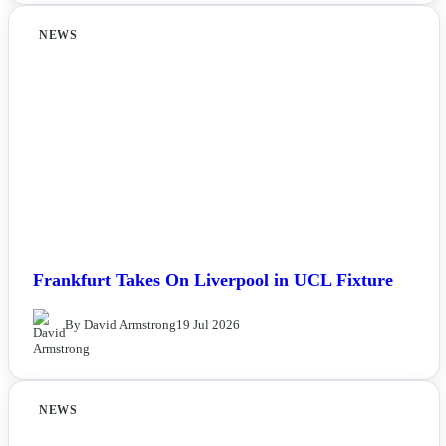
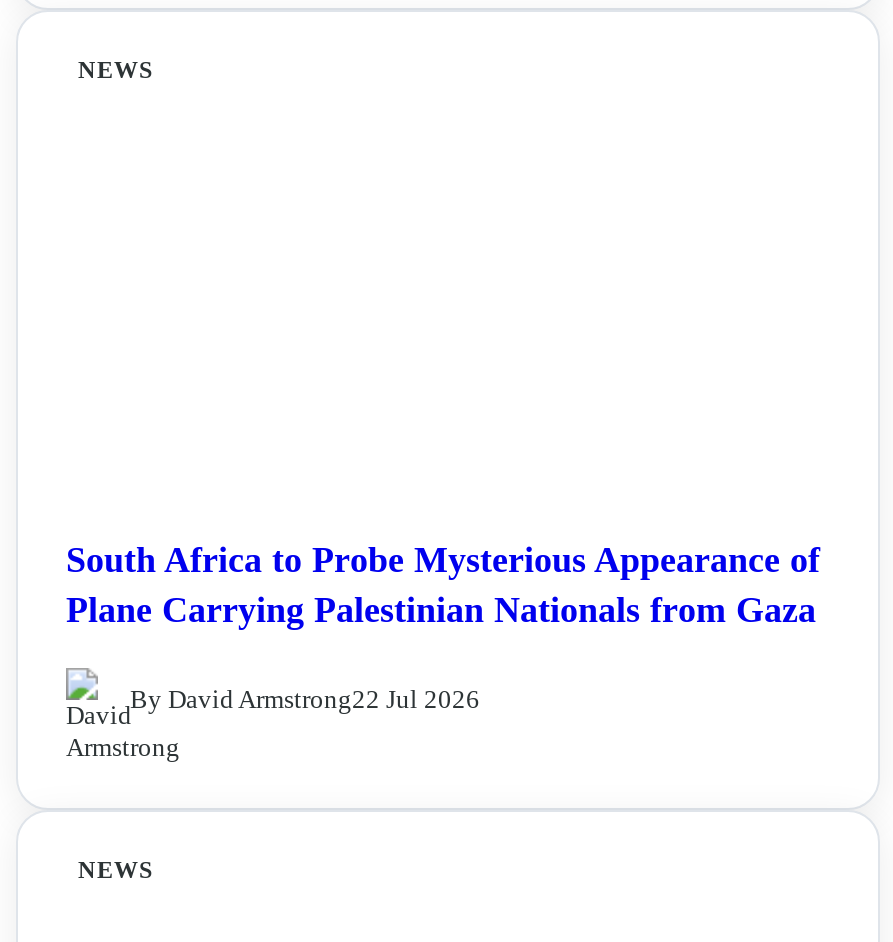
- Frankfurt Takes On Liverpool in UCL Fixture
+ South Africa to Probe Mysterious Appearance of
+ Plane Carrying Palestinian Nationals from Gaza

- By David Armstrong19 Jul 2026
+ By David Armstrong22 Jul 2026
